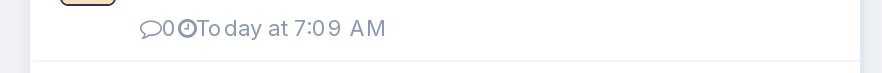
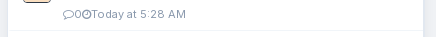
- 0 Today at 7:09 AM
+ 0 Today at 5:28 AM
